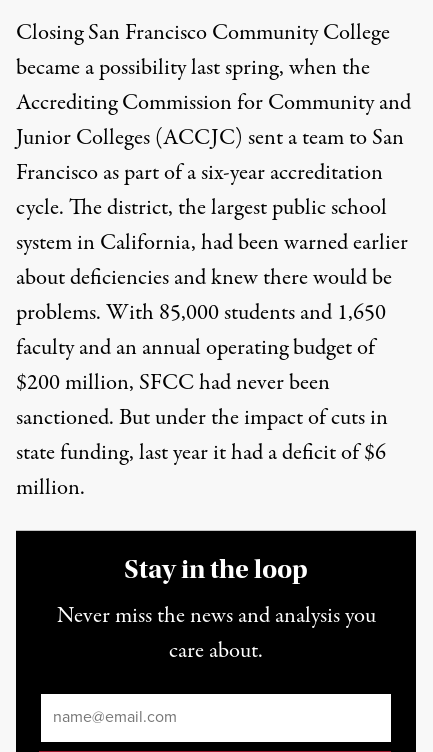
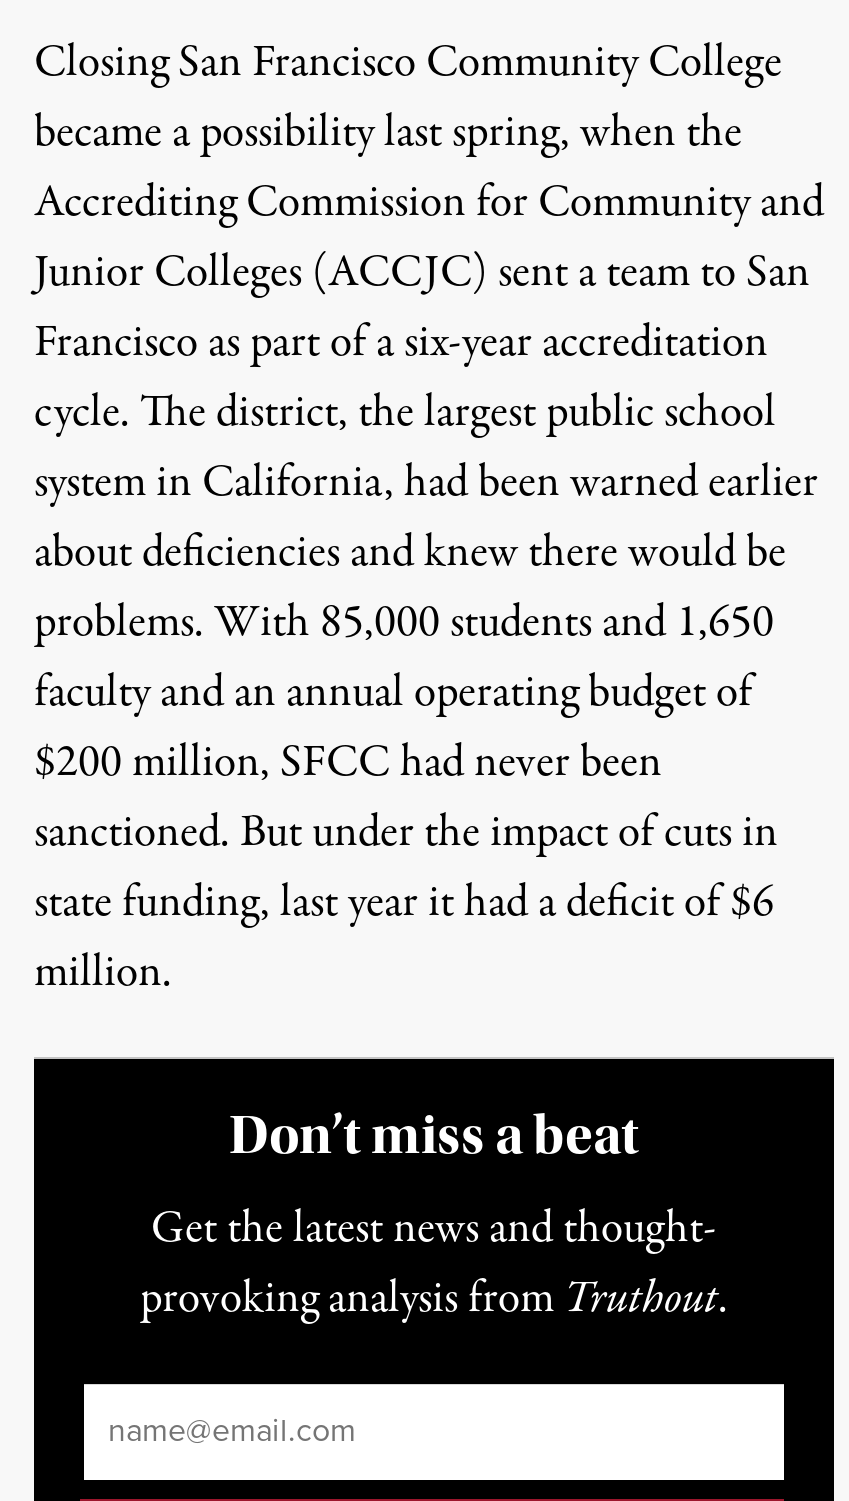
- Stay in the loop
+ Don’t miss a beat

- Never miss the news and analysis you
- care about.
+ Get the latest news and thought-
+ provoking analysis from Truthout.
